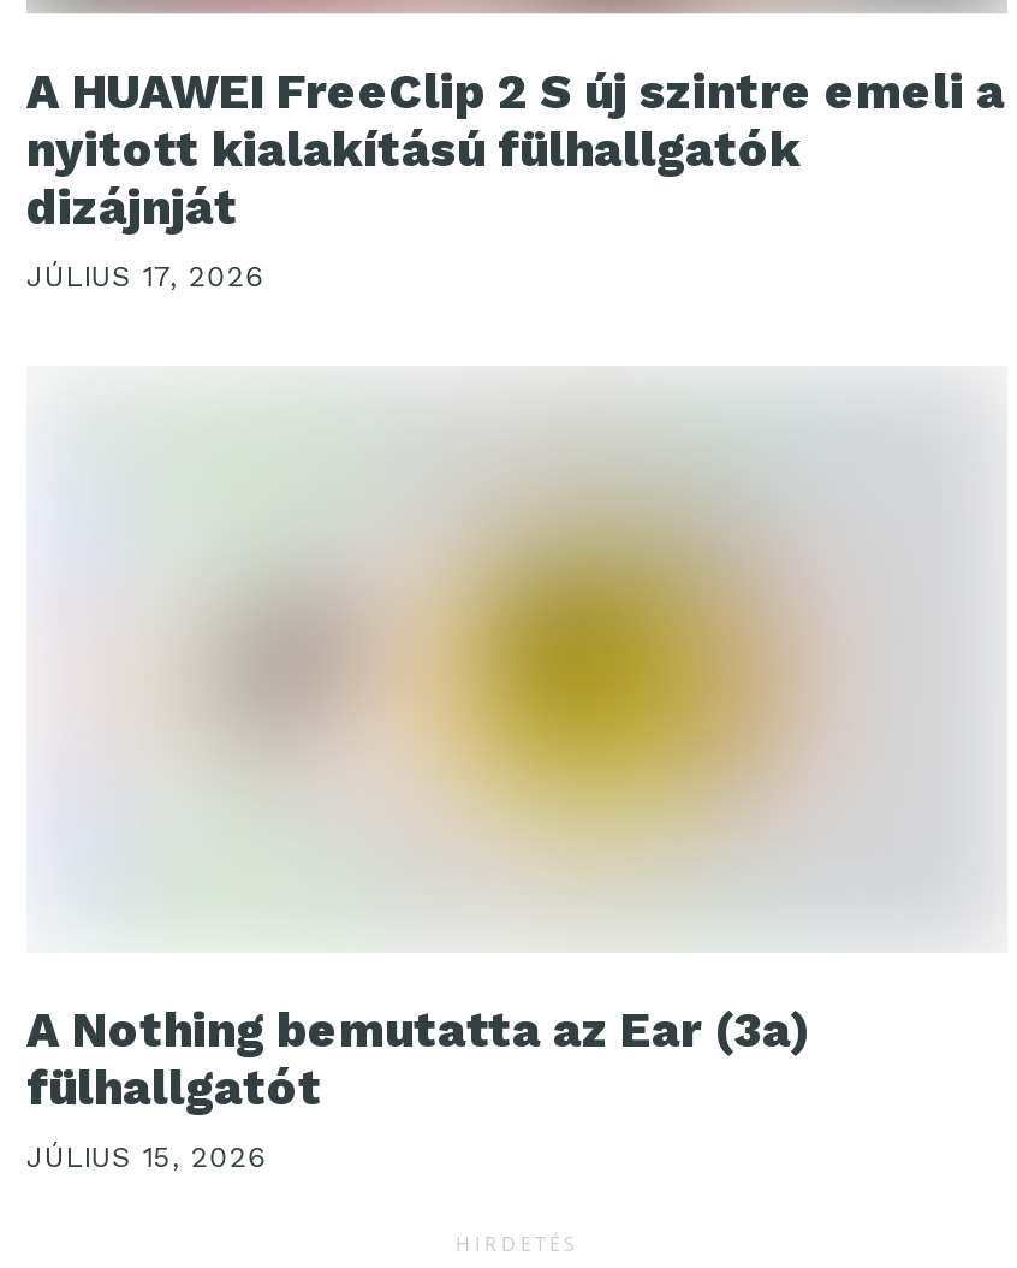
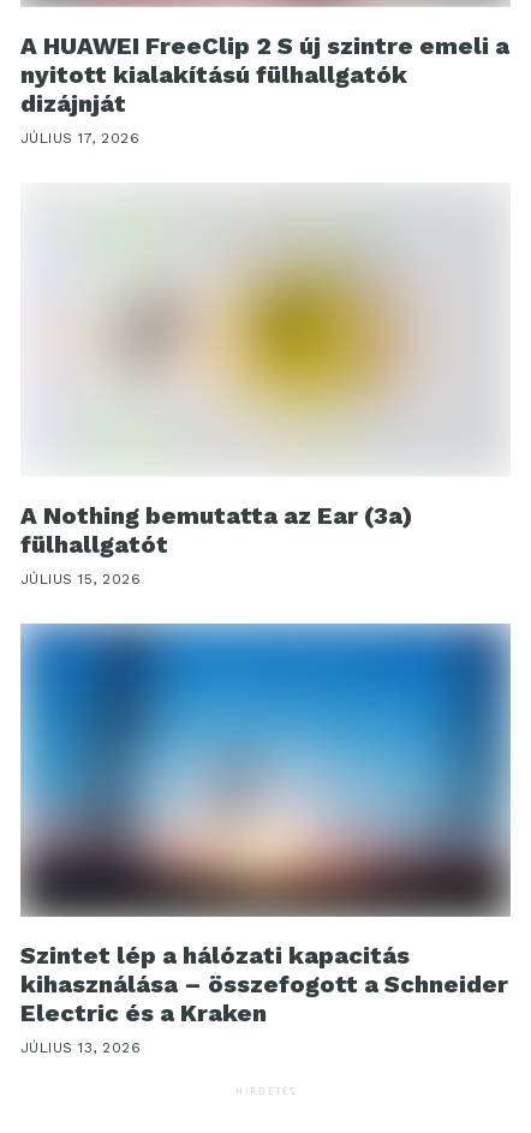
+ [image]
+ Szintet lép a hálózati kapacitás
+ kihasználása – összefogott a Schneider
+ Electric és a Kraken
+ JÚLIUS 13, 2026
